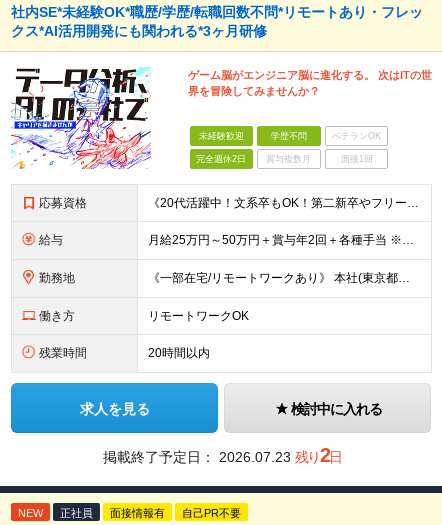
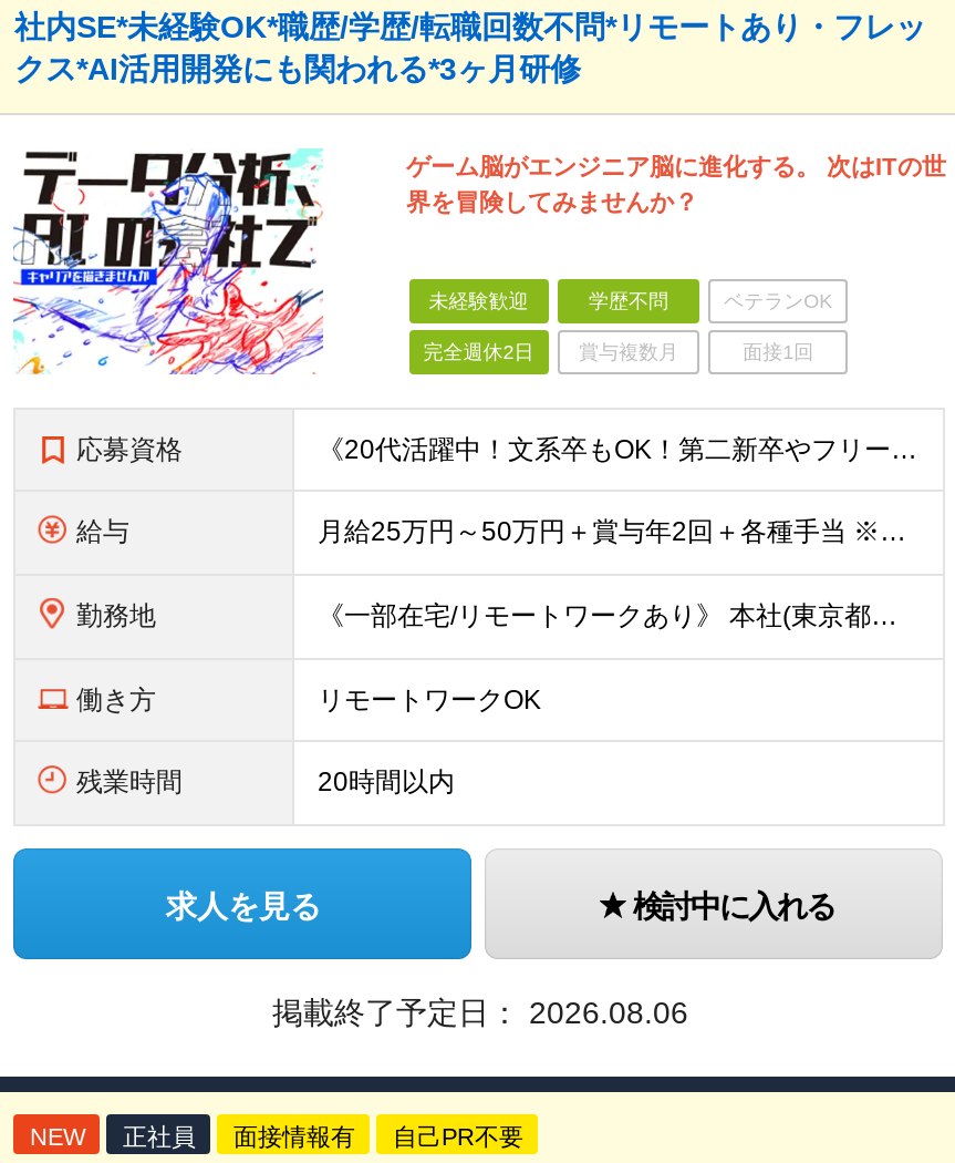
- 掲載終了予定日：2026.07.23 残り2日
+ 掲載終了予定日：2026.08.06
